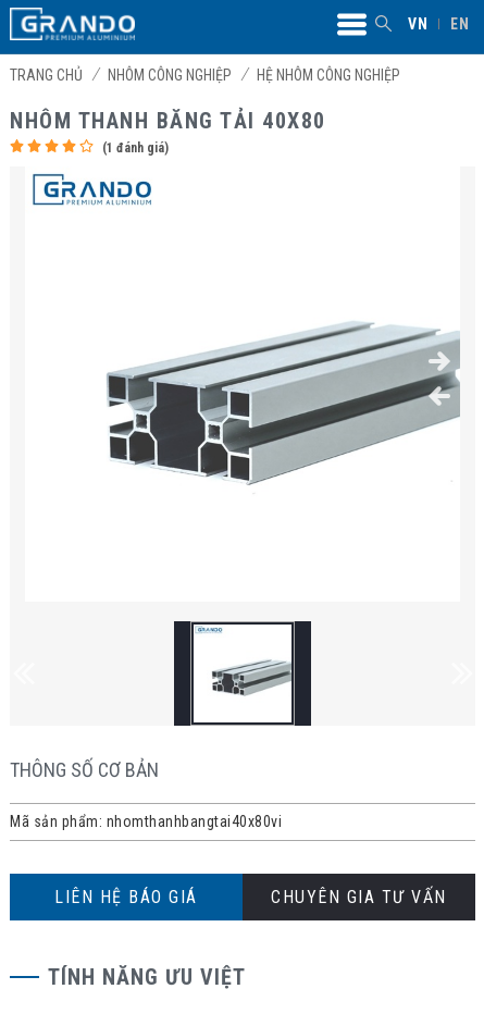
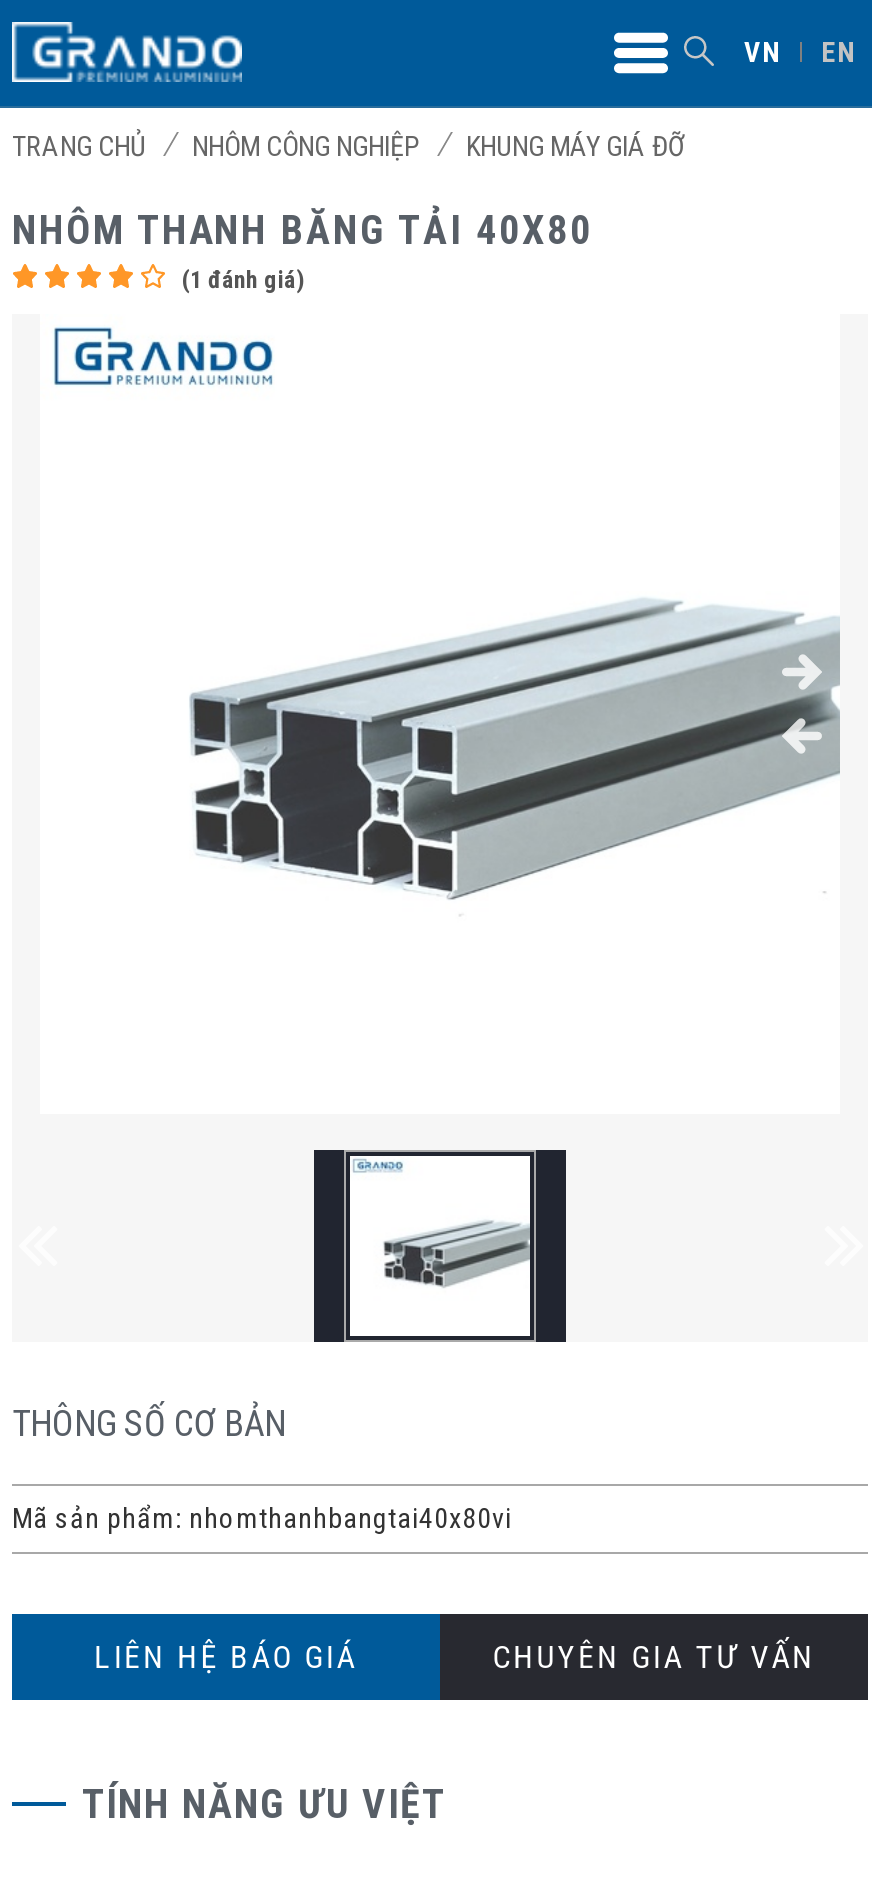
- HỆ NHÔM CÔNG NGHIỆP
+ KHUNG MÁY GIÁ ĐỠ
